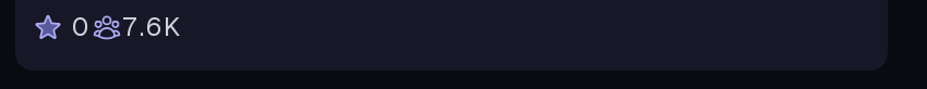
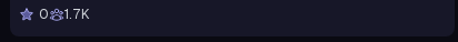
- 0 7.6K
+ 0 1.7K
